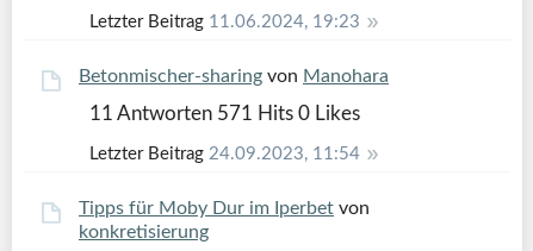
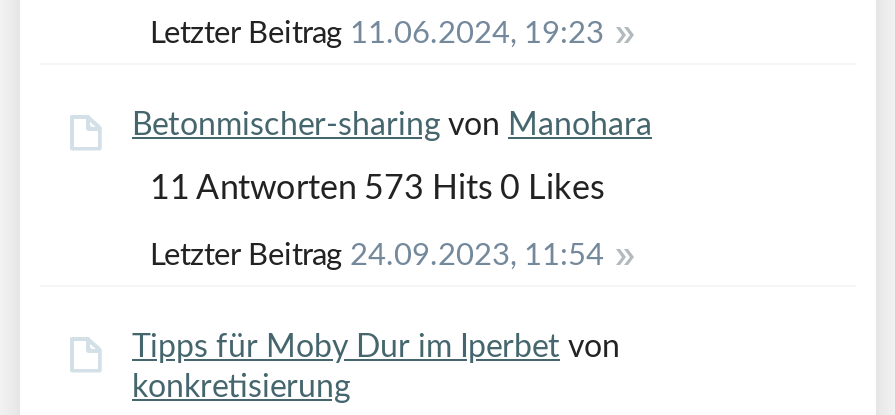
- 11 Antworten 571 Hits 0 Likes
+ 11 Antworten 573 Hits 0 Likes
